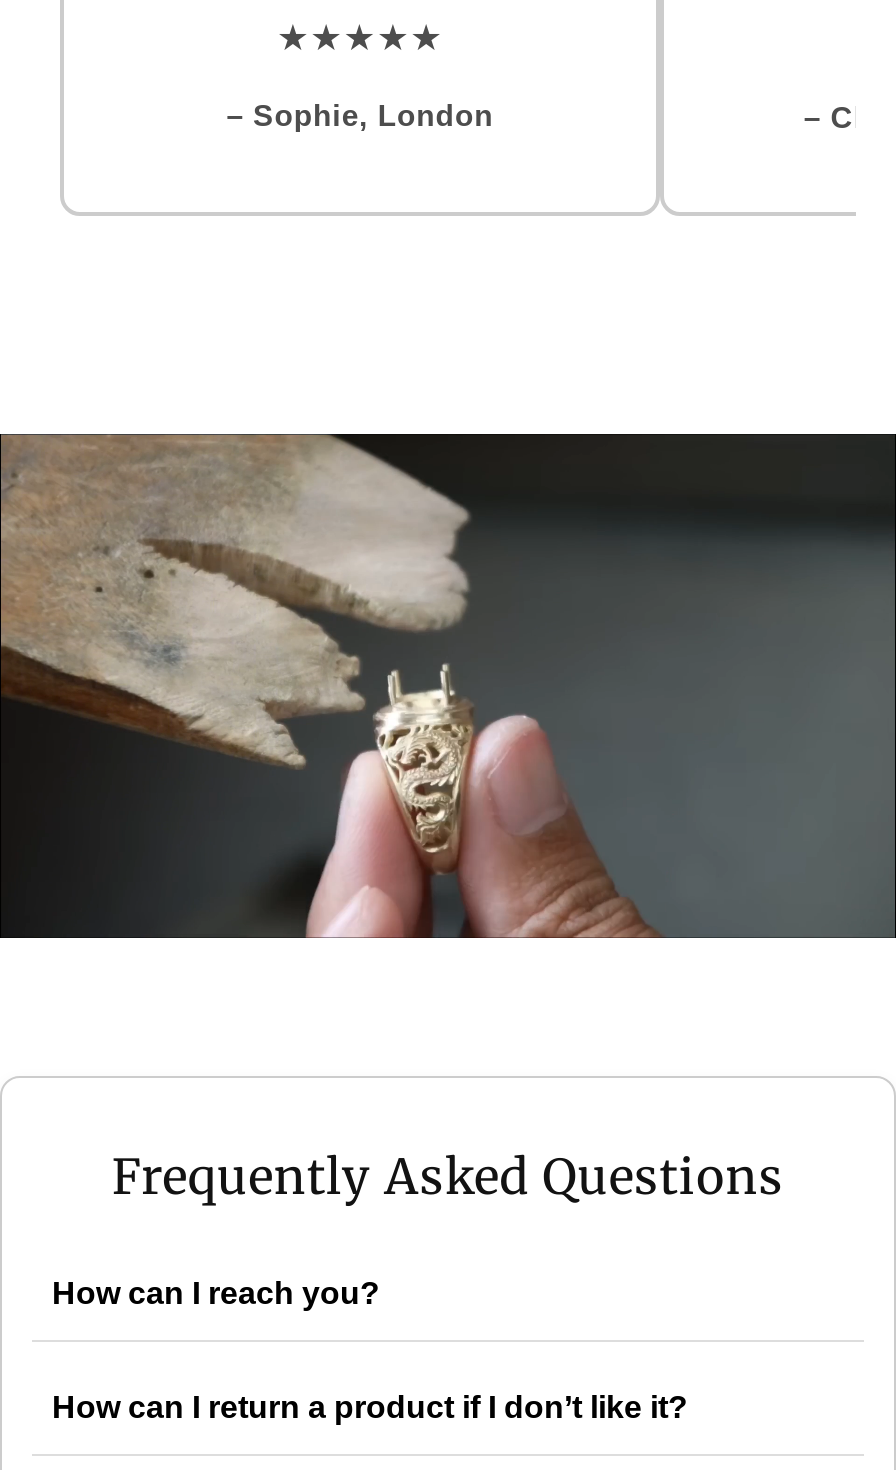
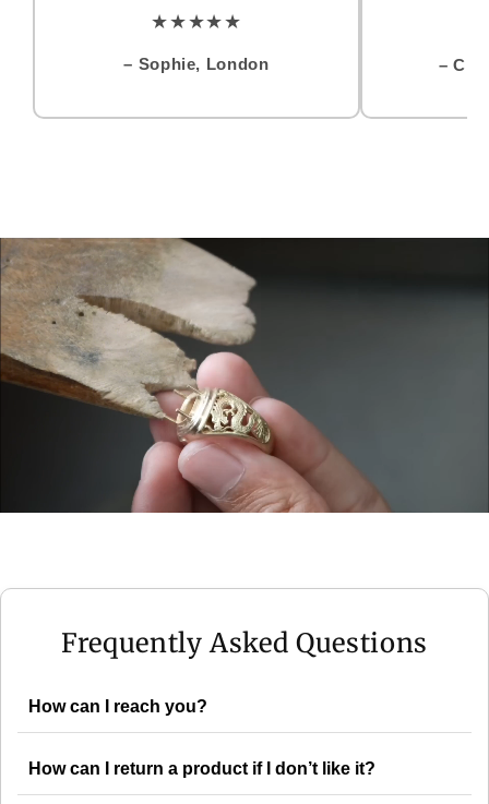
- [image]
+ [image]
